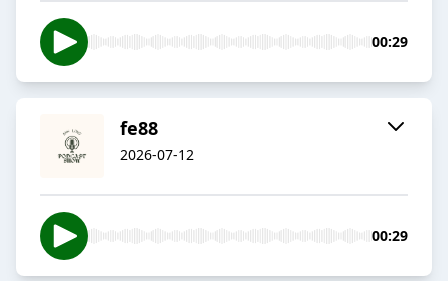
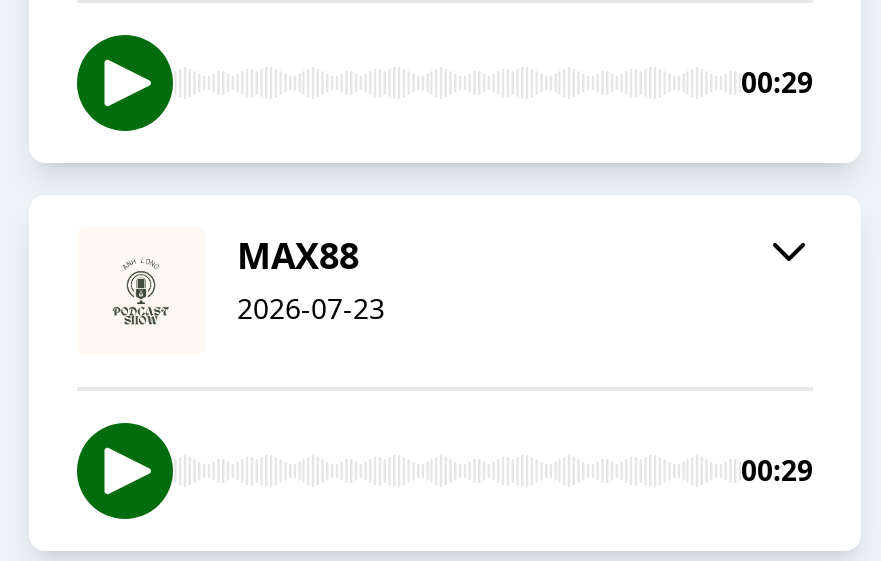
- fe88
- 2026-07-12
+ MAX88
+ 2026-07-23
